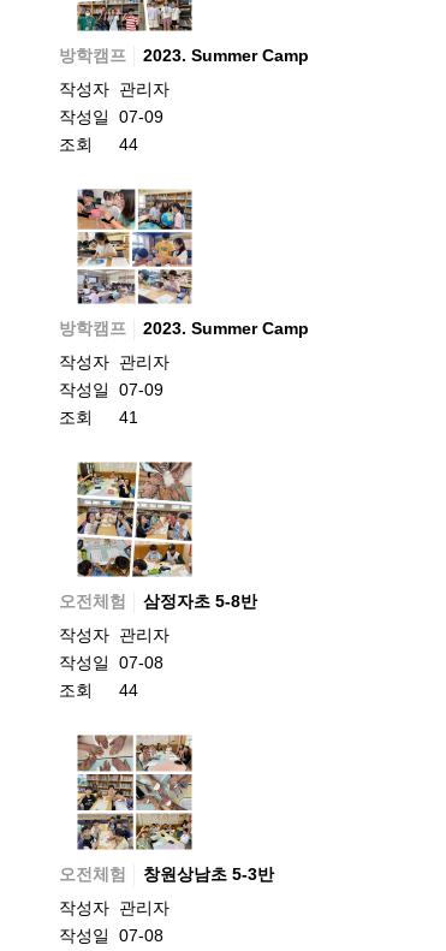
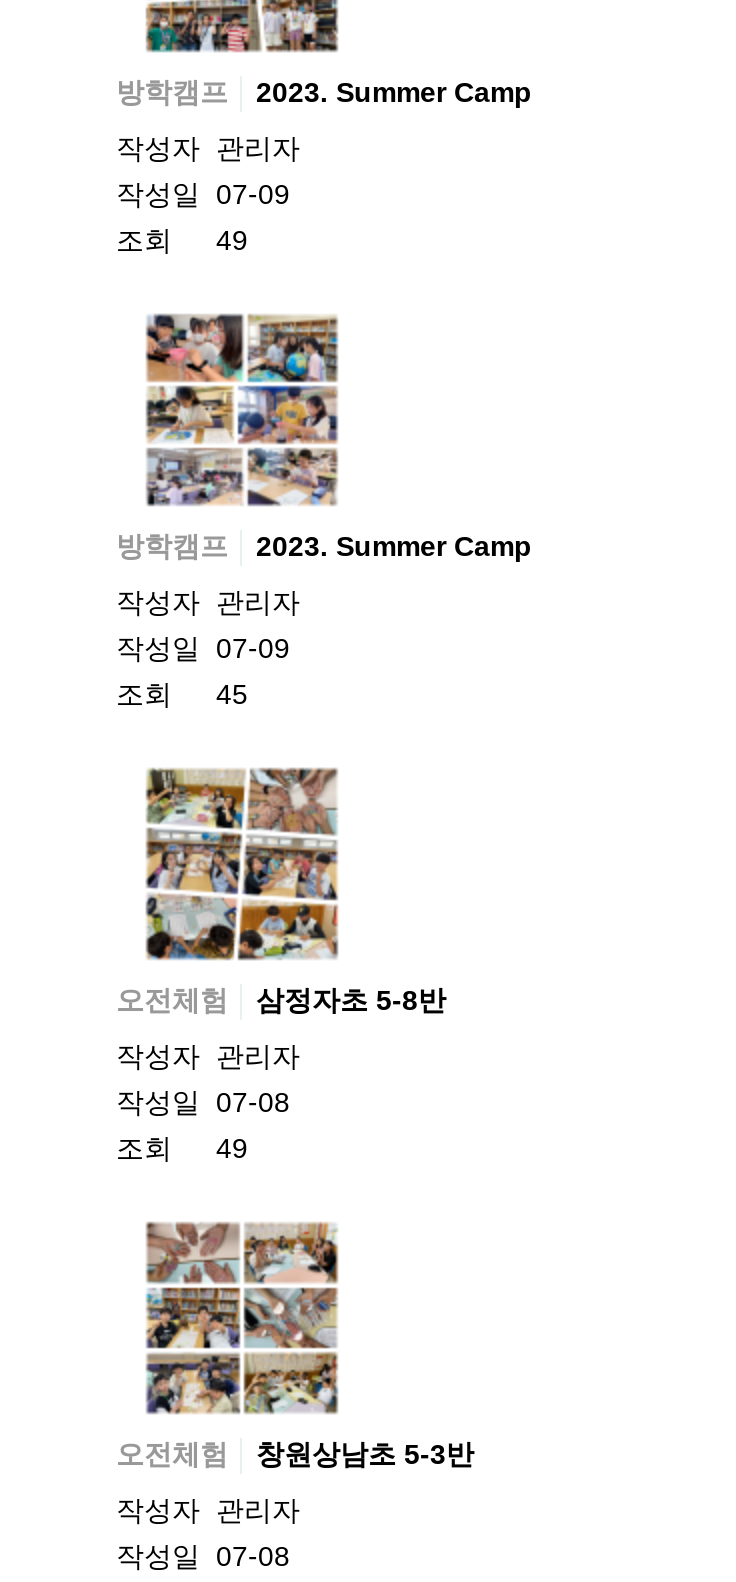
- 조회 44
+ 조회 49

- 조회 41
+ 조회 45

- 조회 44
+ 조회 49
